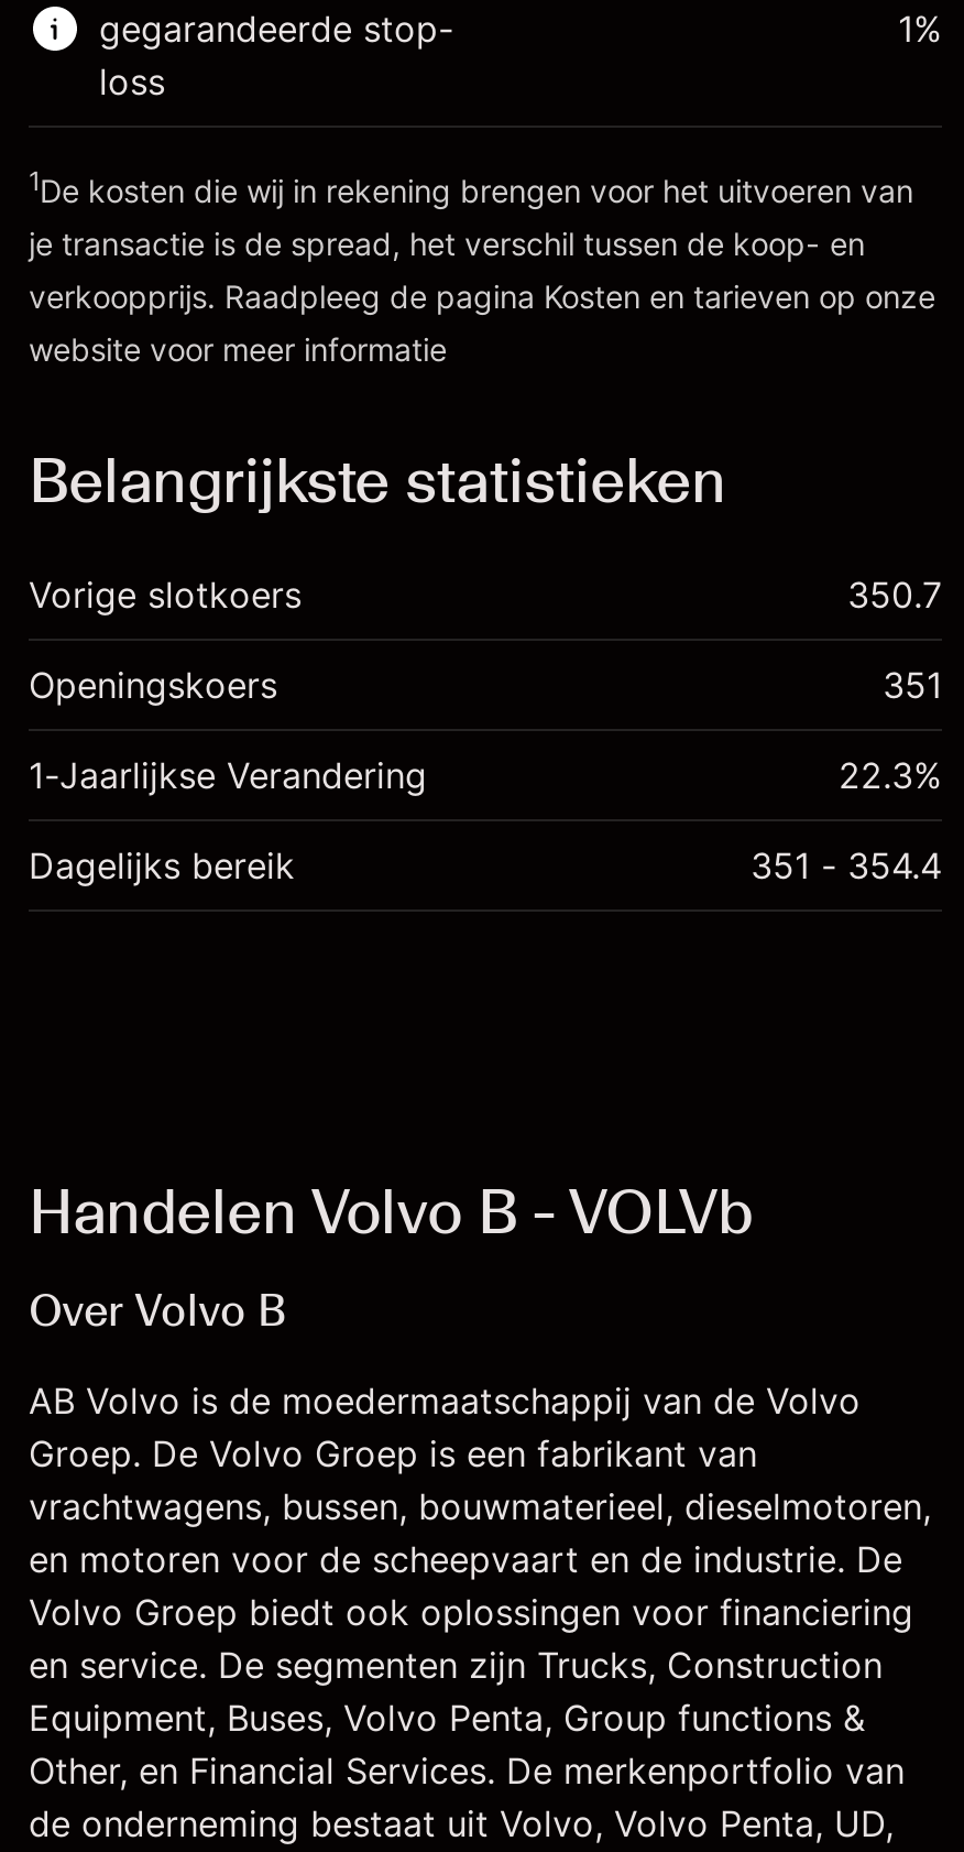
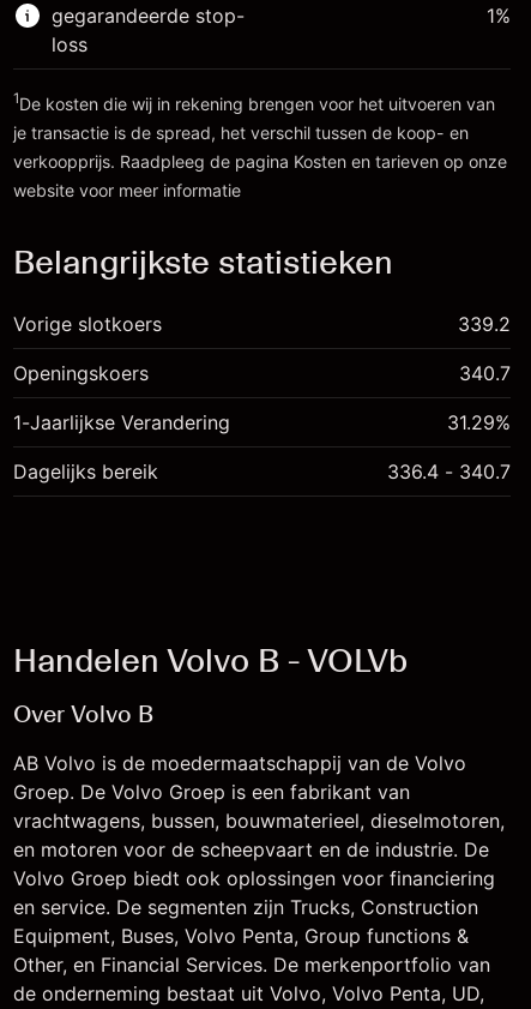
- 350.7
+ 339.2

- 351
+ 340.7

- 22.3%
+ 31.29%

- 351 - 354.4
+ 336.4 - 340.7
